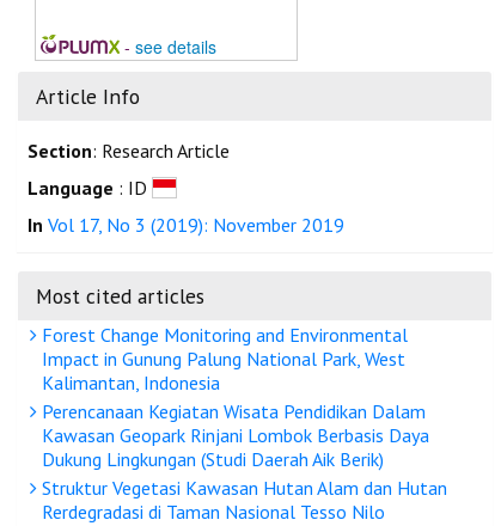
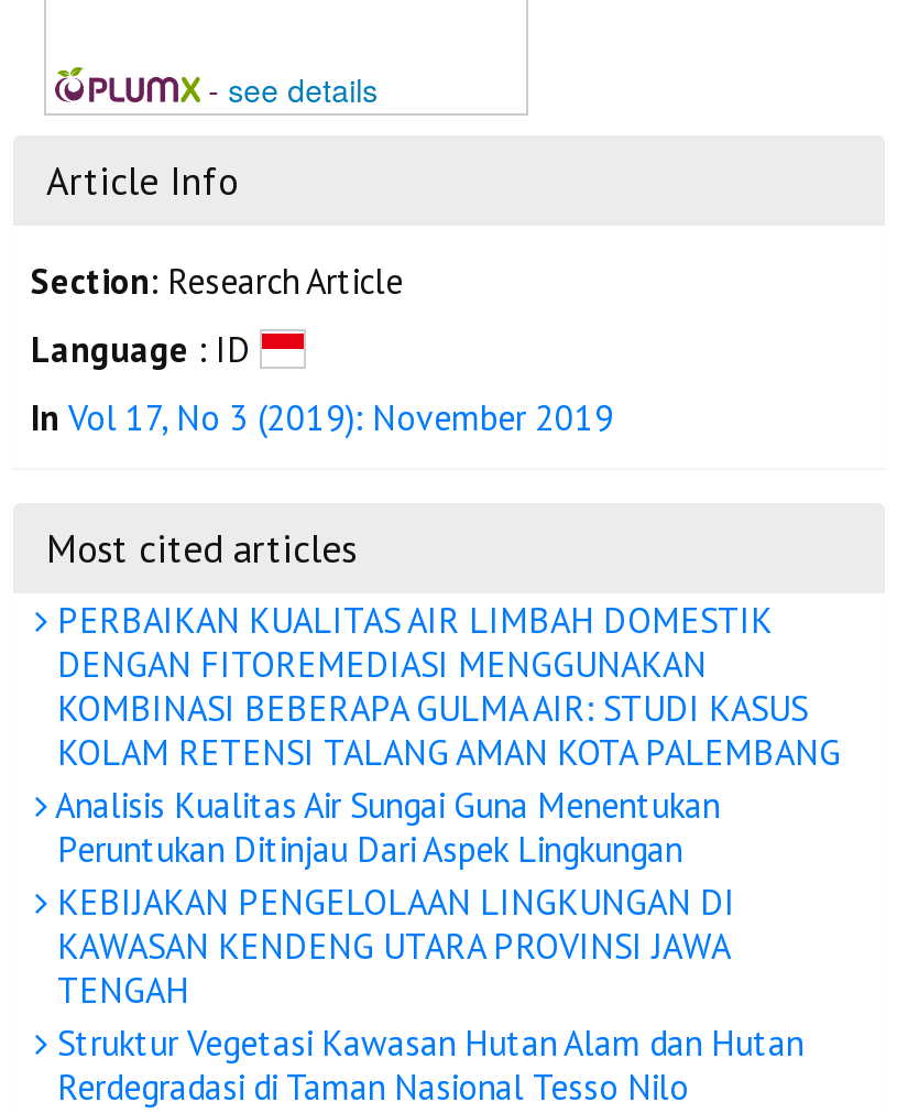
- Forest Change Monitoring and Environmental
- Impact in Gunung Palung National Park, West
- Kalimantan, Indonesia
- Perencanaan Kegiatan Wisata Pendidikan Dalam
- Kawasan Geopark Rinjani Lombok Berbasis Daya
- Dukung Lingkungan (Studi Daerah Aik Berik)
+ PERBAIKAN KUALITAS AIR LIMBAH DOMESTIK
+ DENGAN FITOREMEDIASI MENGGUNAKAN
+ KOMBINASI BEBERAPA GULMA AIR: STUDI KASUS
+ KOLAM RETENSI TALANG AMAN KOTA PALEMBANG
+ Analisis Kualitas Air Sungai Guna Menentukan
+ Peruntukan Ditinjau Dari Aspek Lingkungan
+ KEBIJAKAN PENGELOLAAN LINGKUNGAN DI
+ KAWASAN KENDENG UTARA PROVINSI JAWA
+ TENGAH
